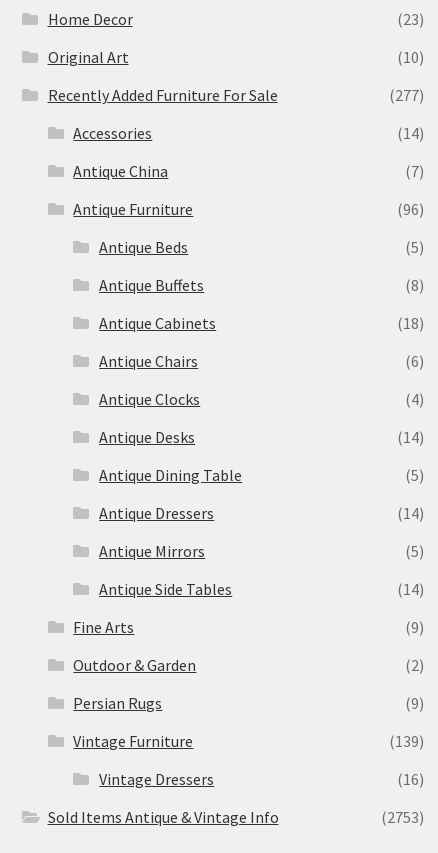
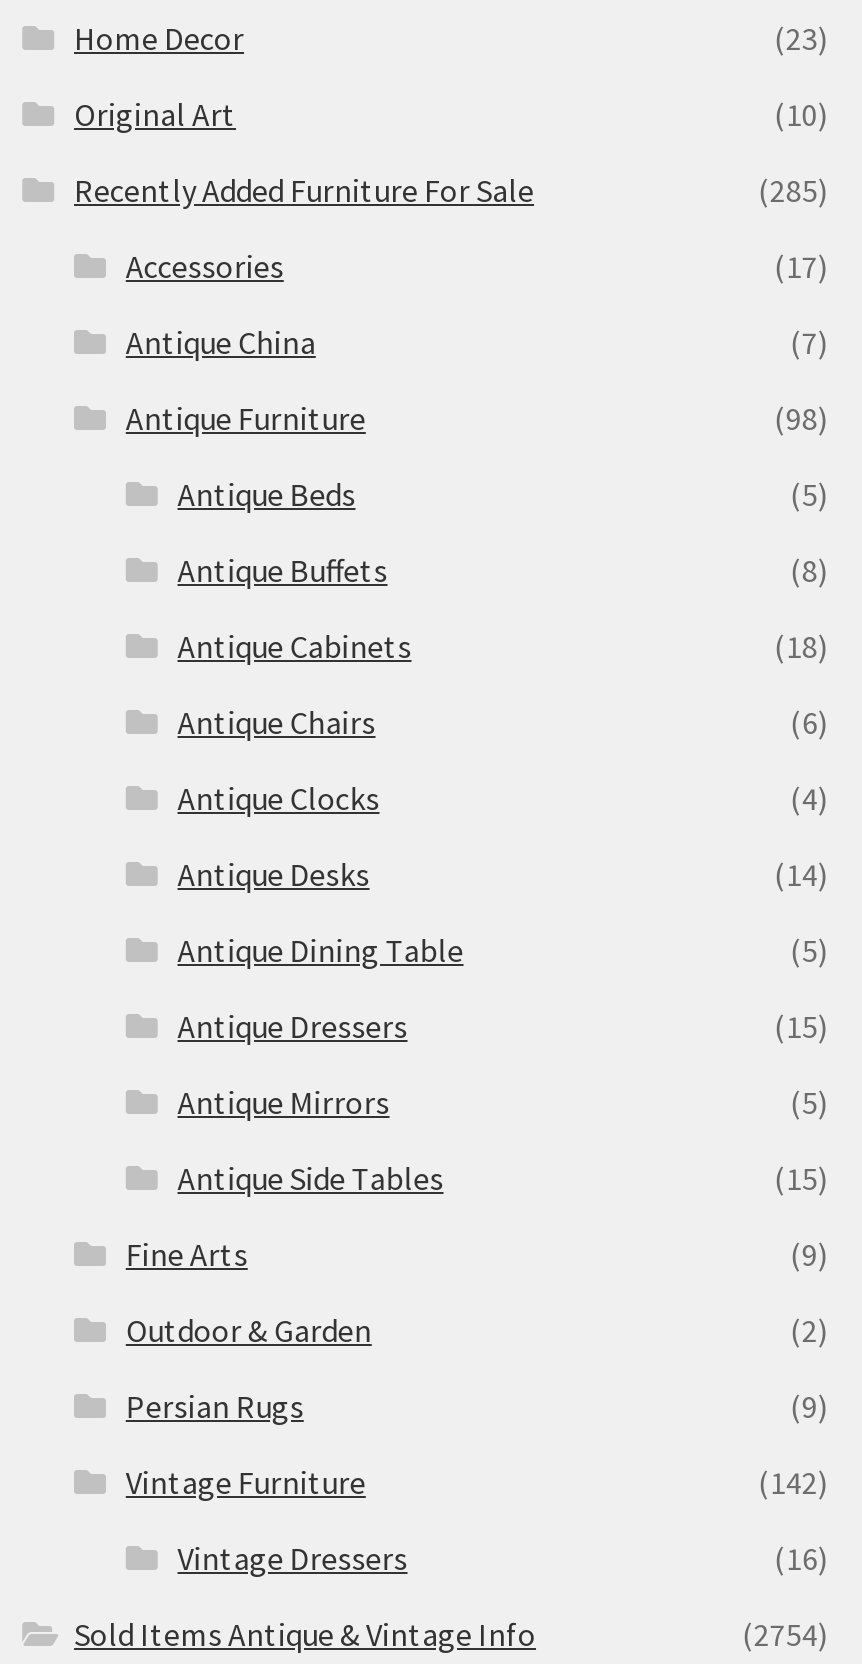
- (277)
+ (285)

- (14)
+ (17)

- (96)
+ (98)

- (14)
+ (15)

- (14)
+ (15)

- (139)
+ (142)

- (2753)
+ (2754)
